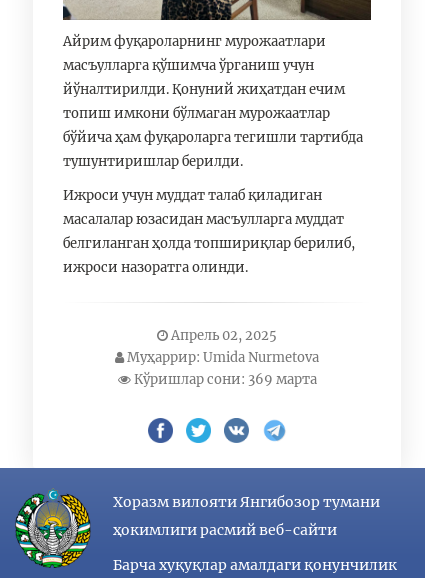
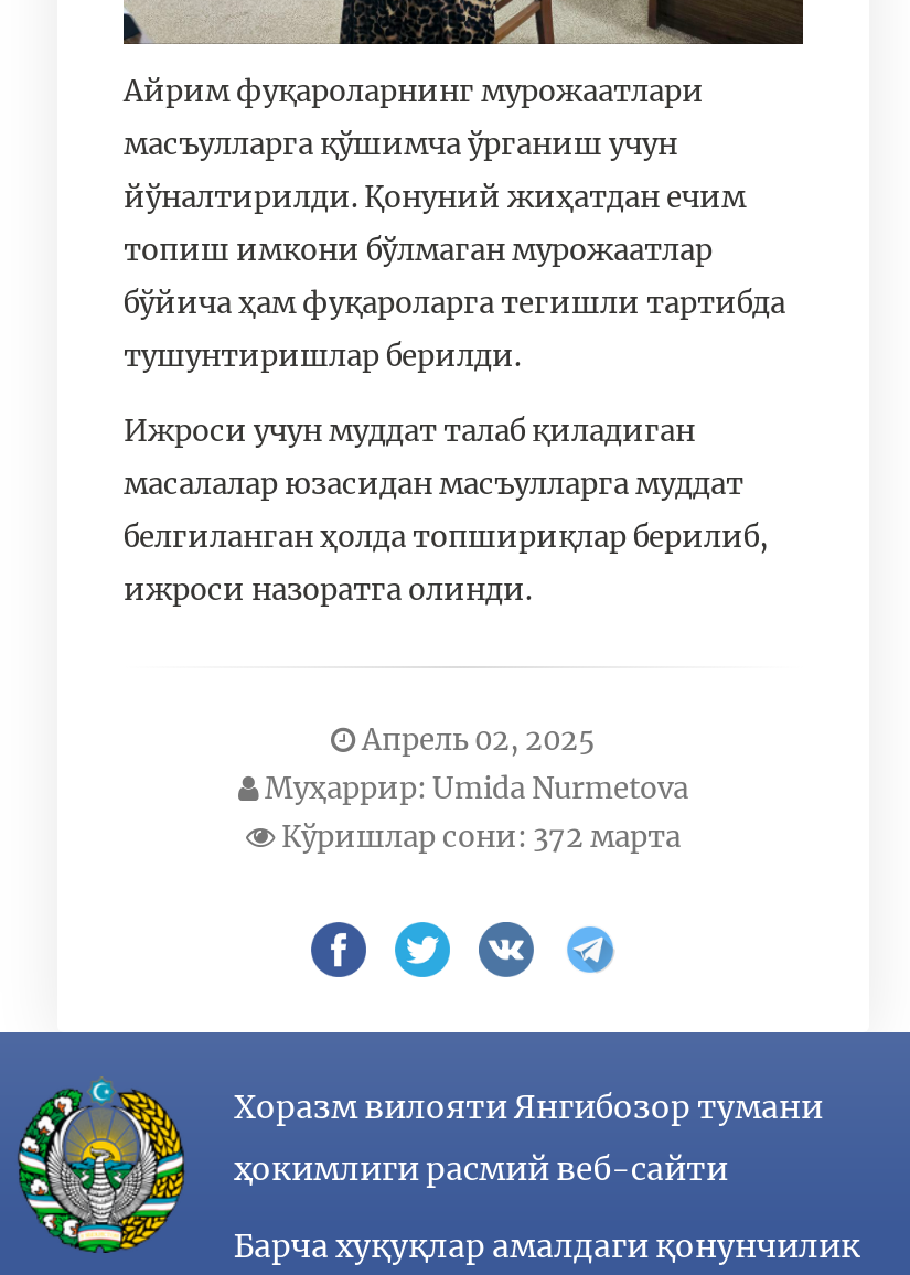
- Кўришлар сони: 369 марта
+ Кўришлар сони: 372 марта
